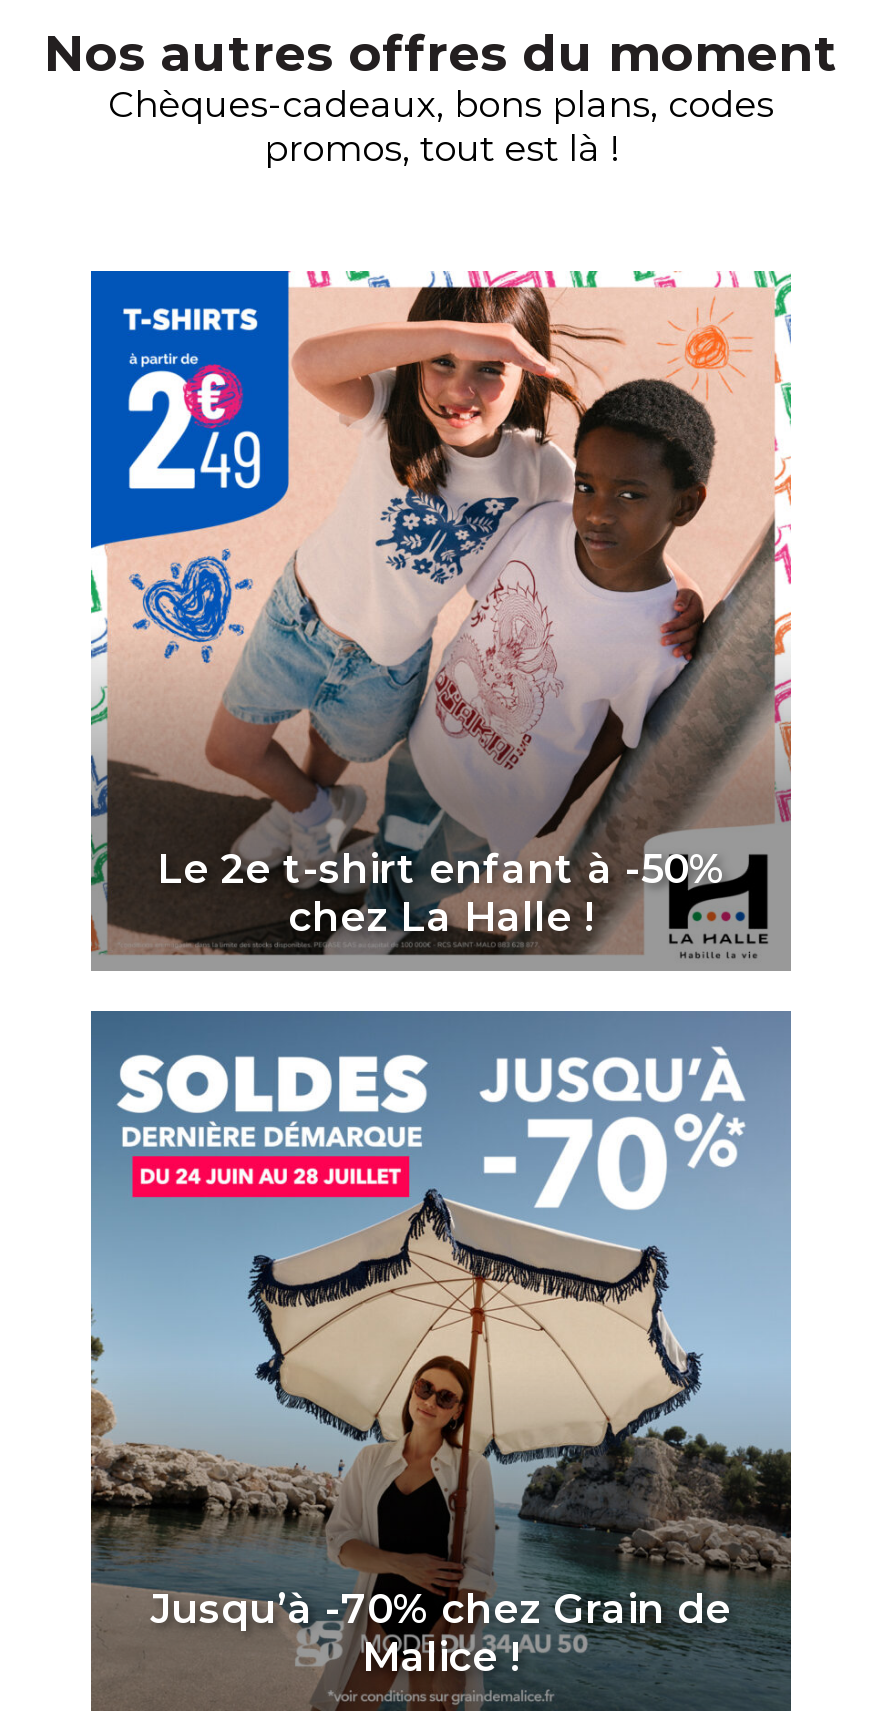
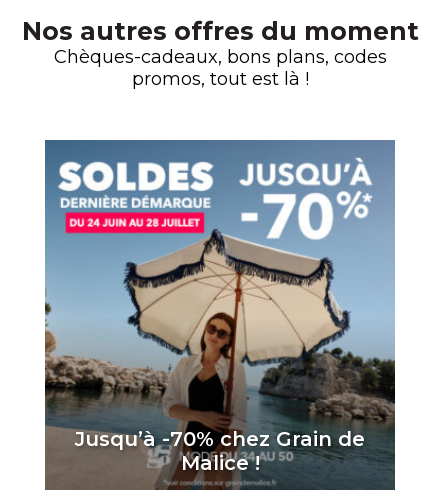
- [image]
- Le 2e t-shirt enfant à -50%
- chez La Halle !
